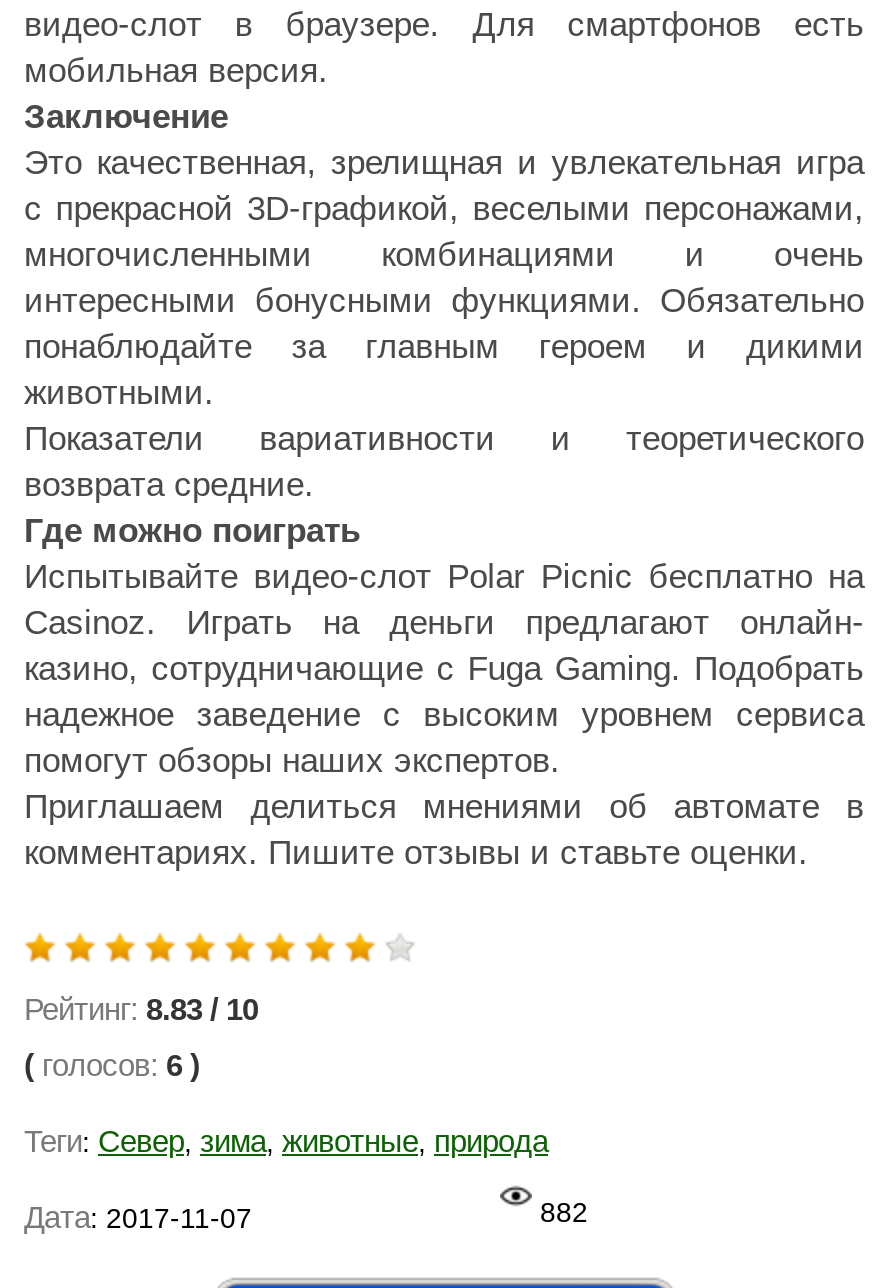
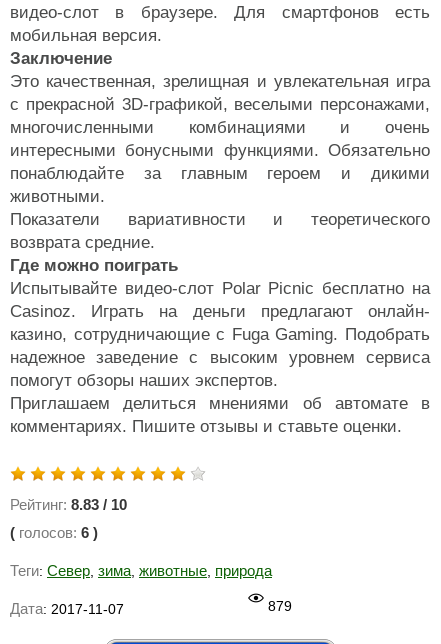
- 882
+ 879
